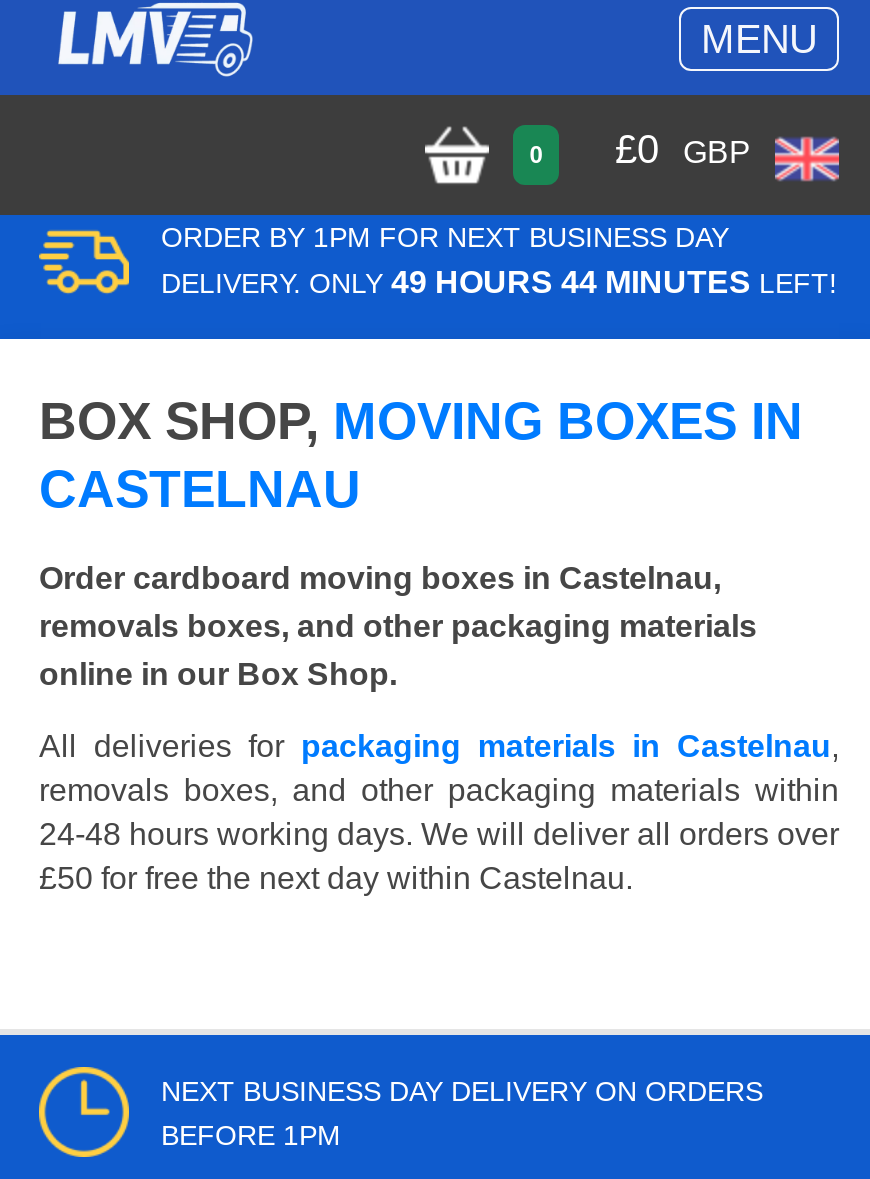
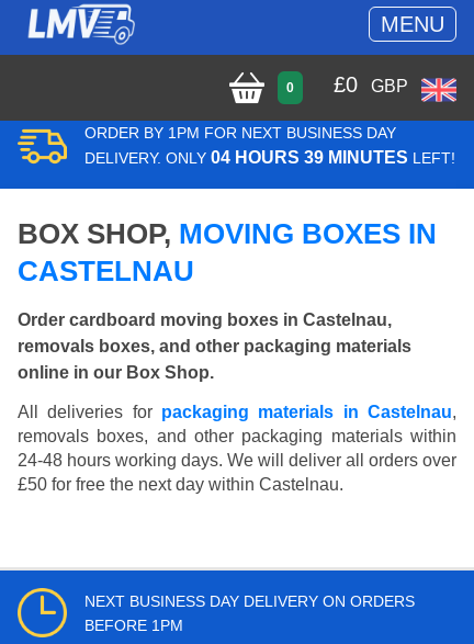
- DELIVERY. ONLY 49 HOURS 44 MINUTES LEFT!
+ DELIVERY. ONLY 04 HOURS 39 MINUTES LEFT!
